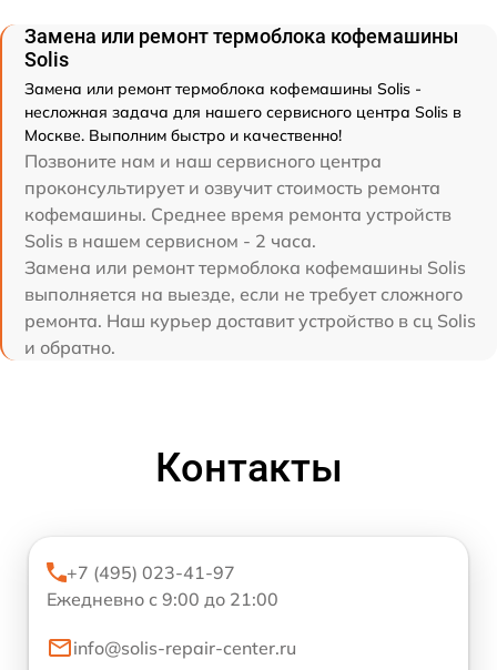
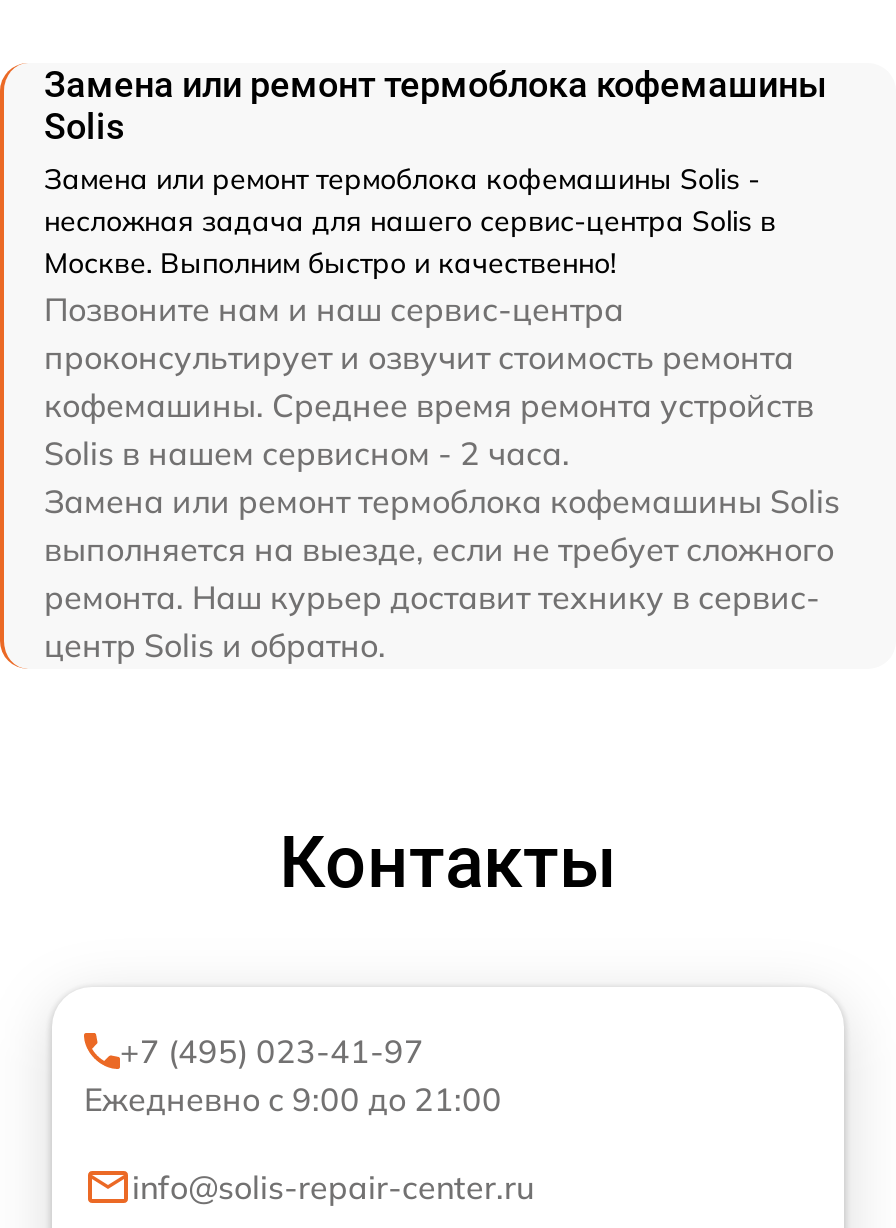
- несложная задача для нашего сервисного центра Solis в
+ несложная задача для нашего сервис-центра Solis в

- Позвоните нам и наш сервисного центра
+ Позвоните нам и наш сервис-центра

- ремонта. Наш курьер доставит устройство в сц Solis
- и обратно.
+ ремонта. Наш курьер доставит технику в сервис-
+ центр Solis и обратно.
